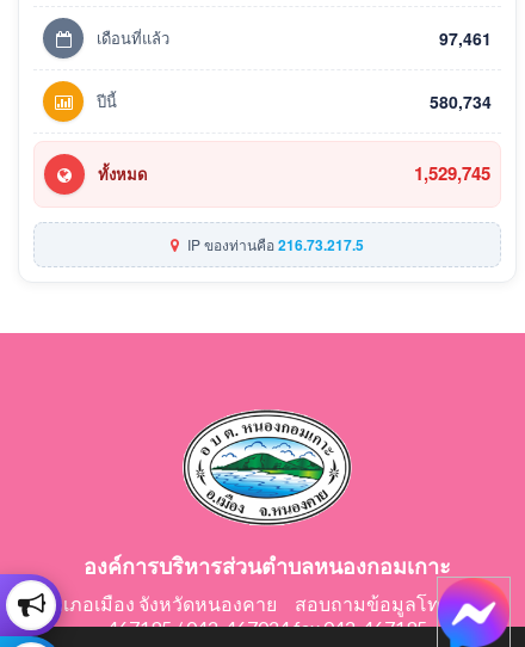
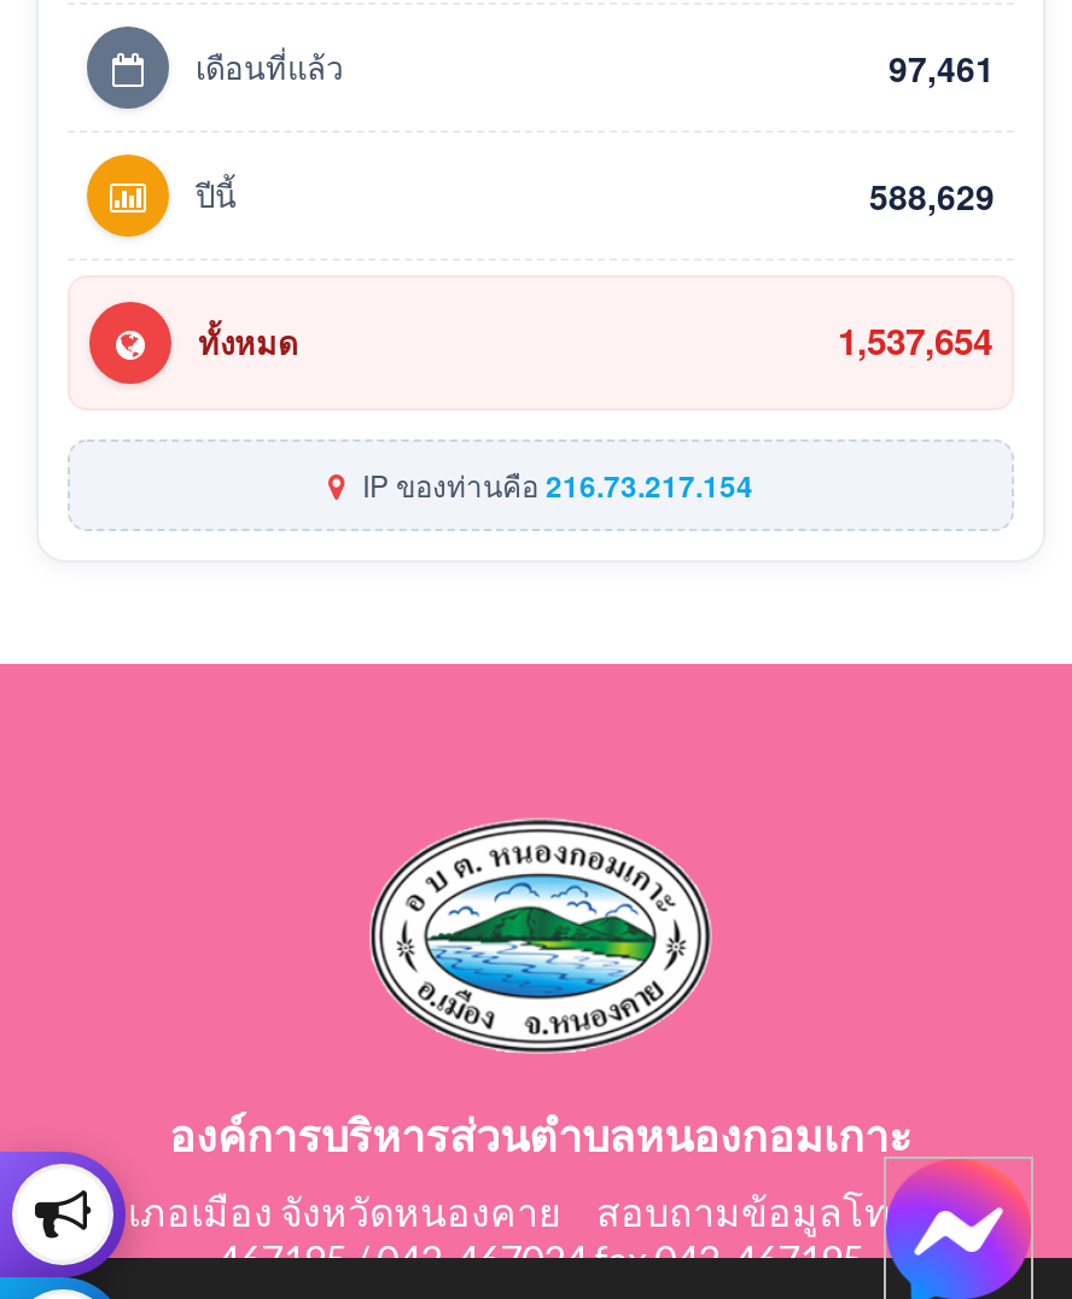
- 580,734
+ 588,629

- 1,529,745
+ 1,537,654

- IP ของท่านคือ216.73.217.5
+ IP ของท่านคือ216.73.217.154
